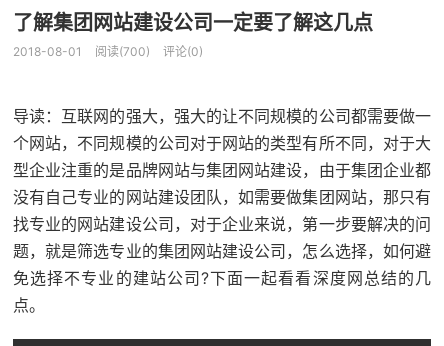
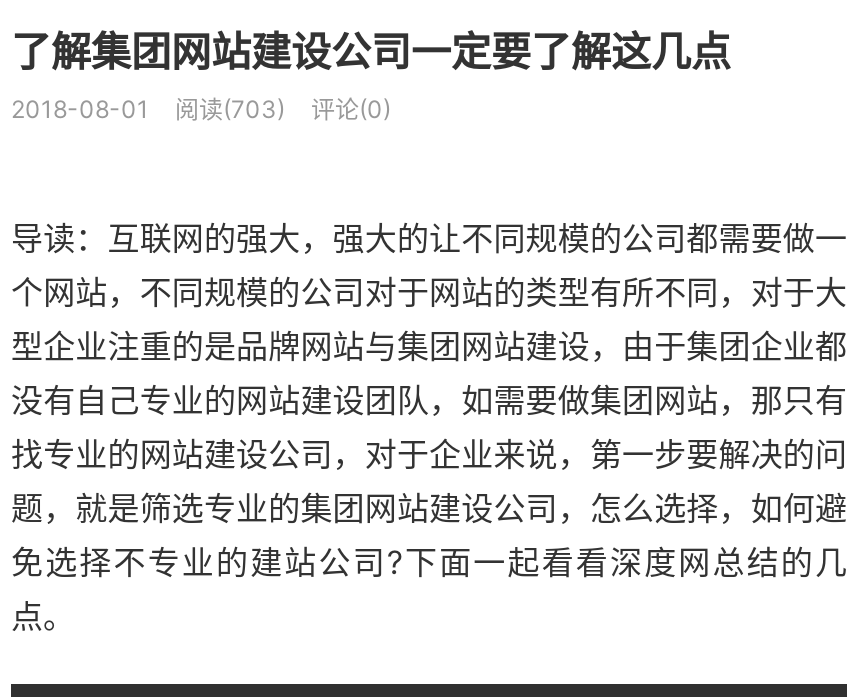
- 2018-08-01 阅读(700) 评论(0)
+ 2018-08-01 阅读(703) 评论(0)
